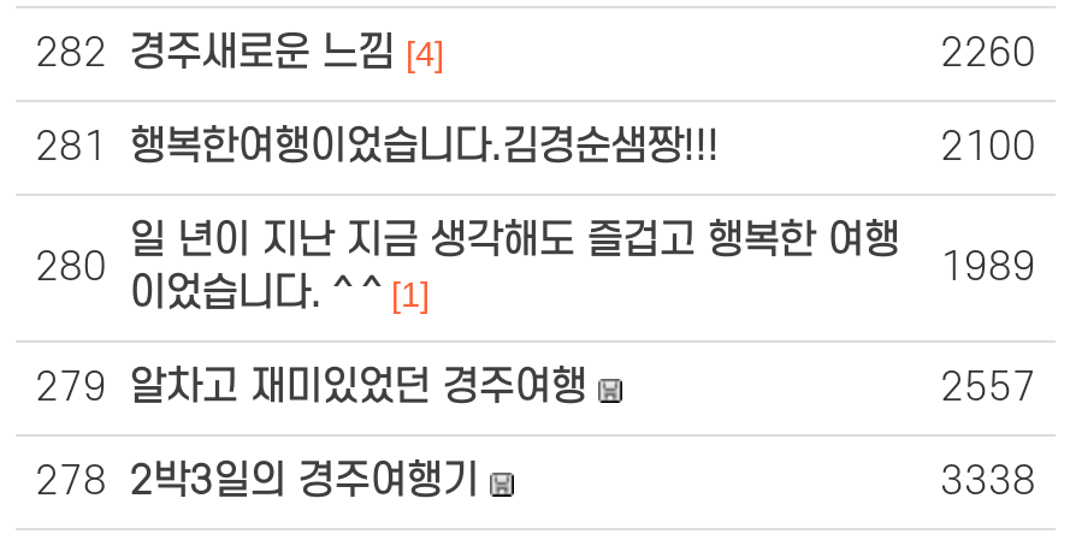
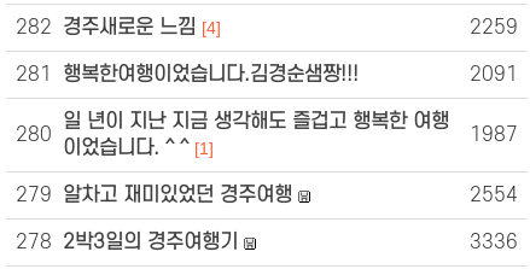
- 2260
+ 2259

- 2100
+ 2091

- 1989
+ 1987

- 2557
+ 2554

- 3338
+ 3336
